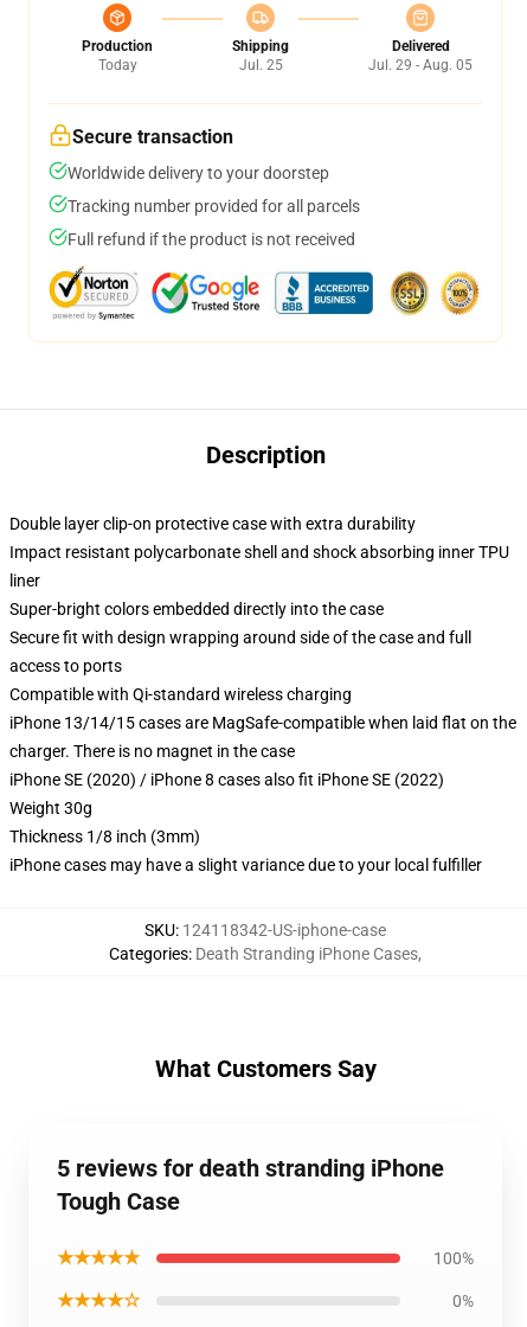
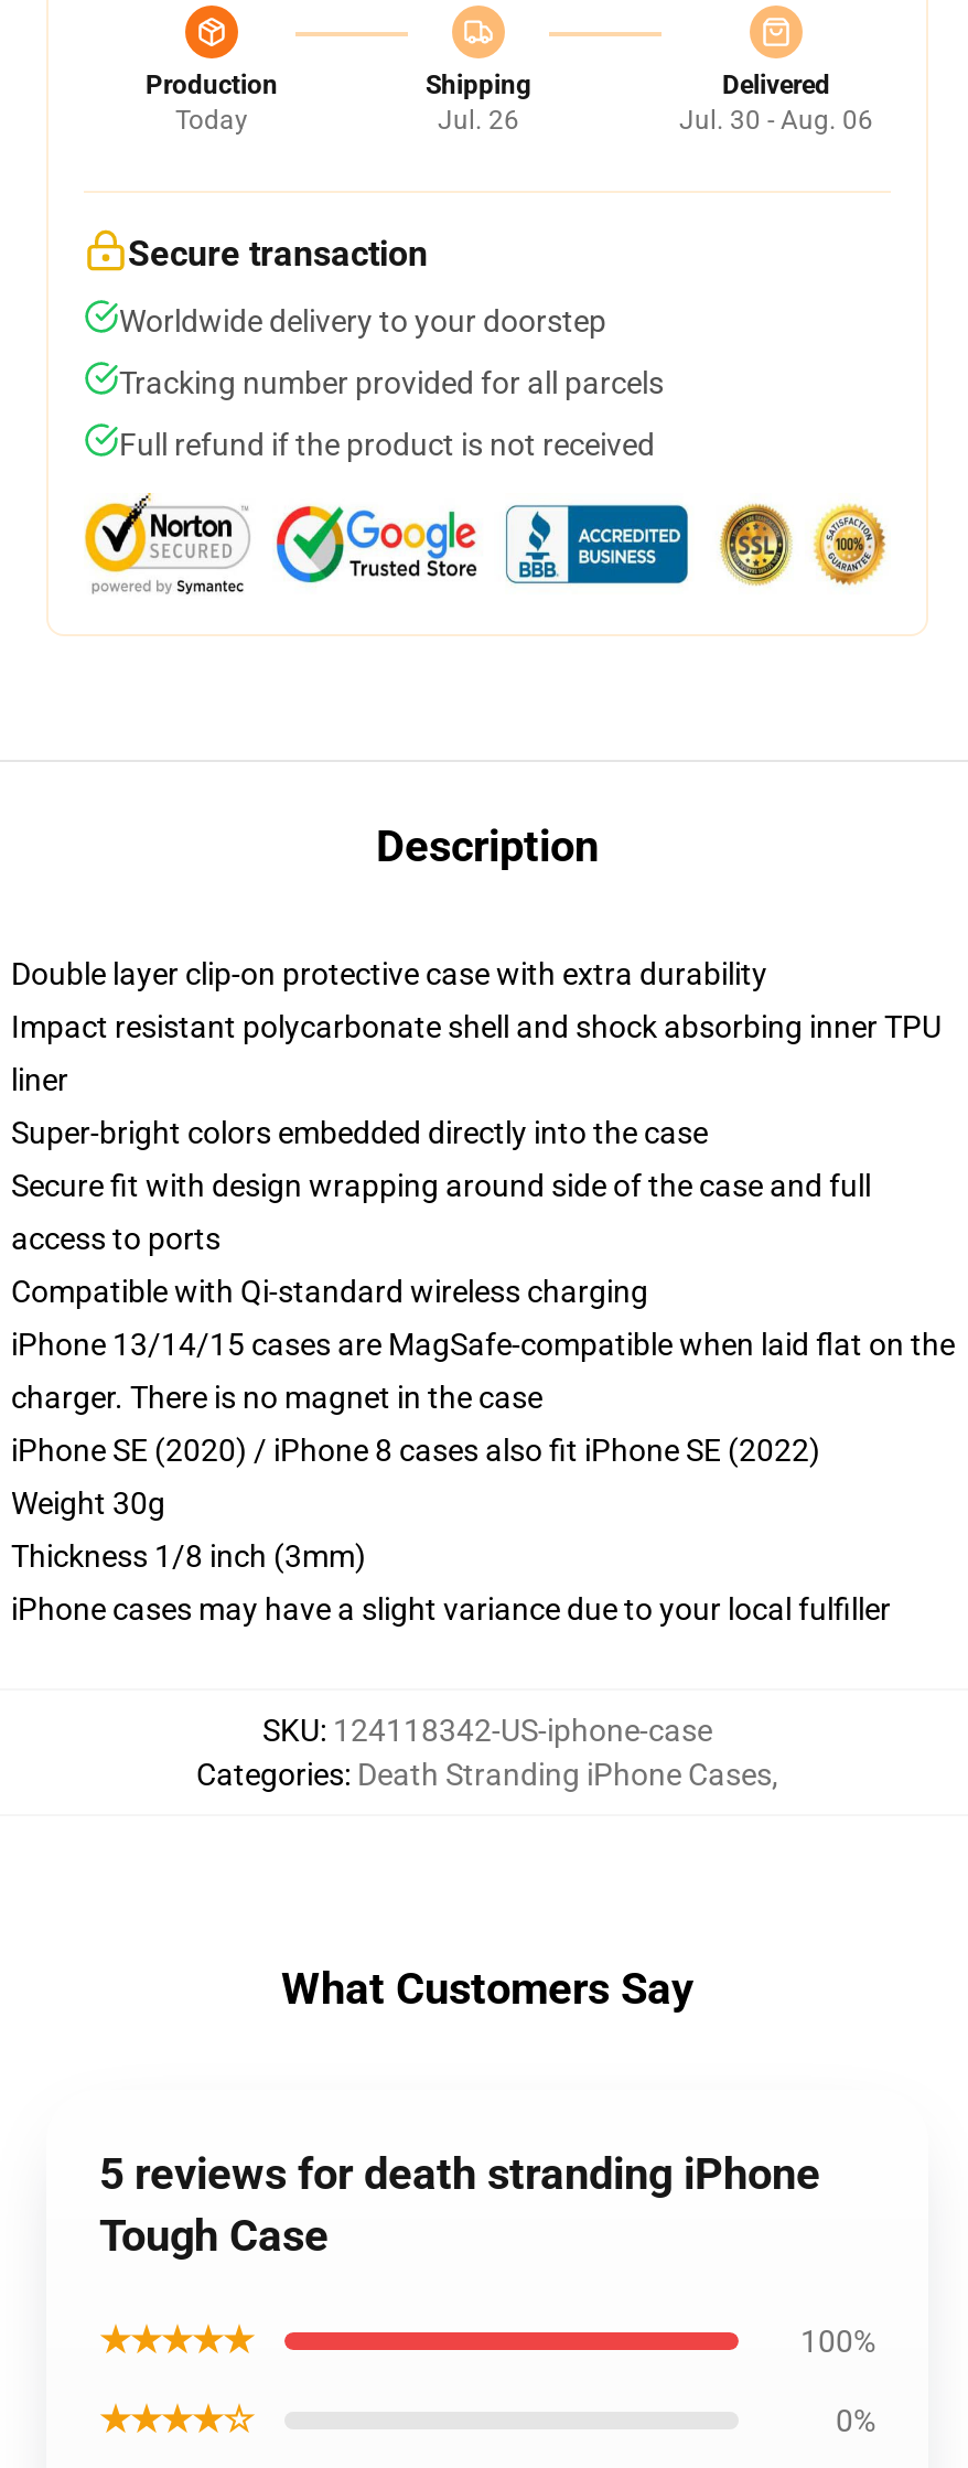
- Jul. 25
+ Jul. 26

- Jul. 29 - Aug. 05
+ Jul. 30 - Aug. 06
